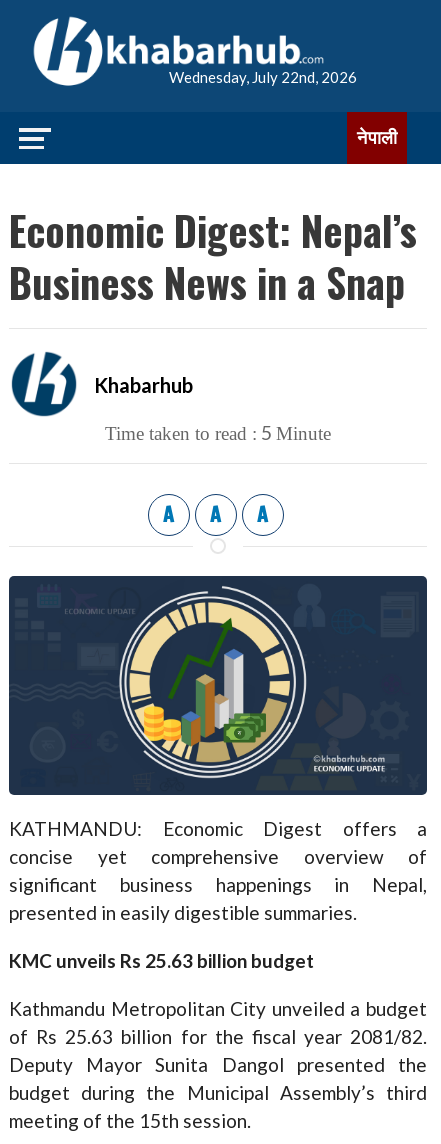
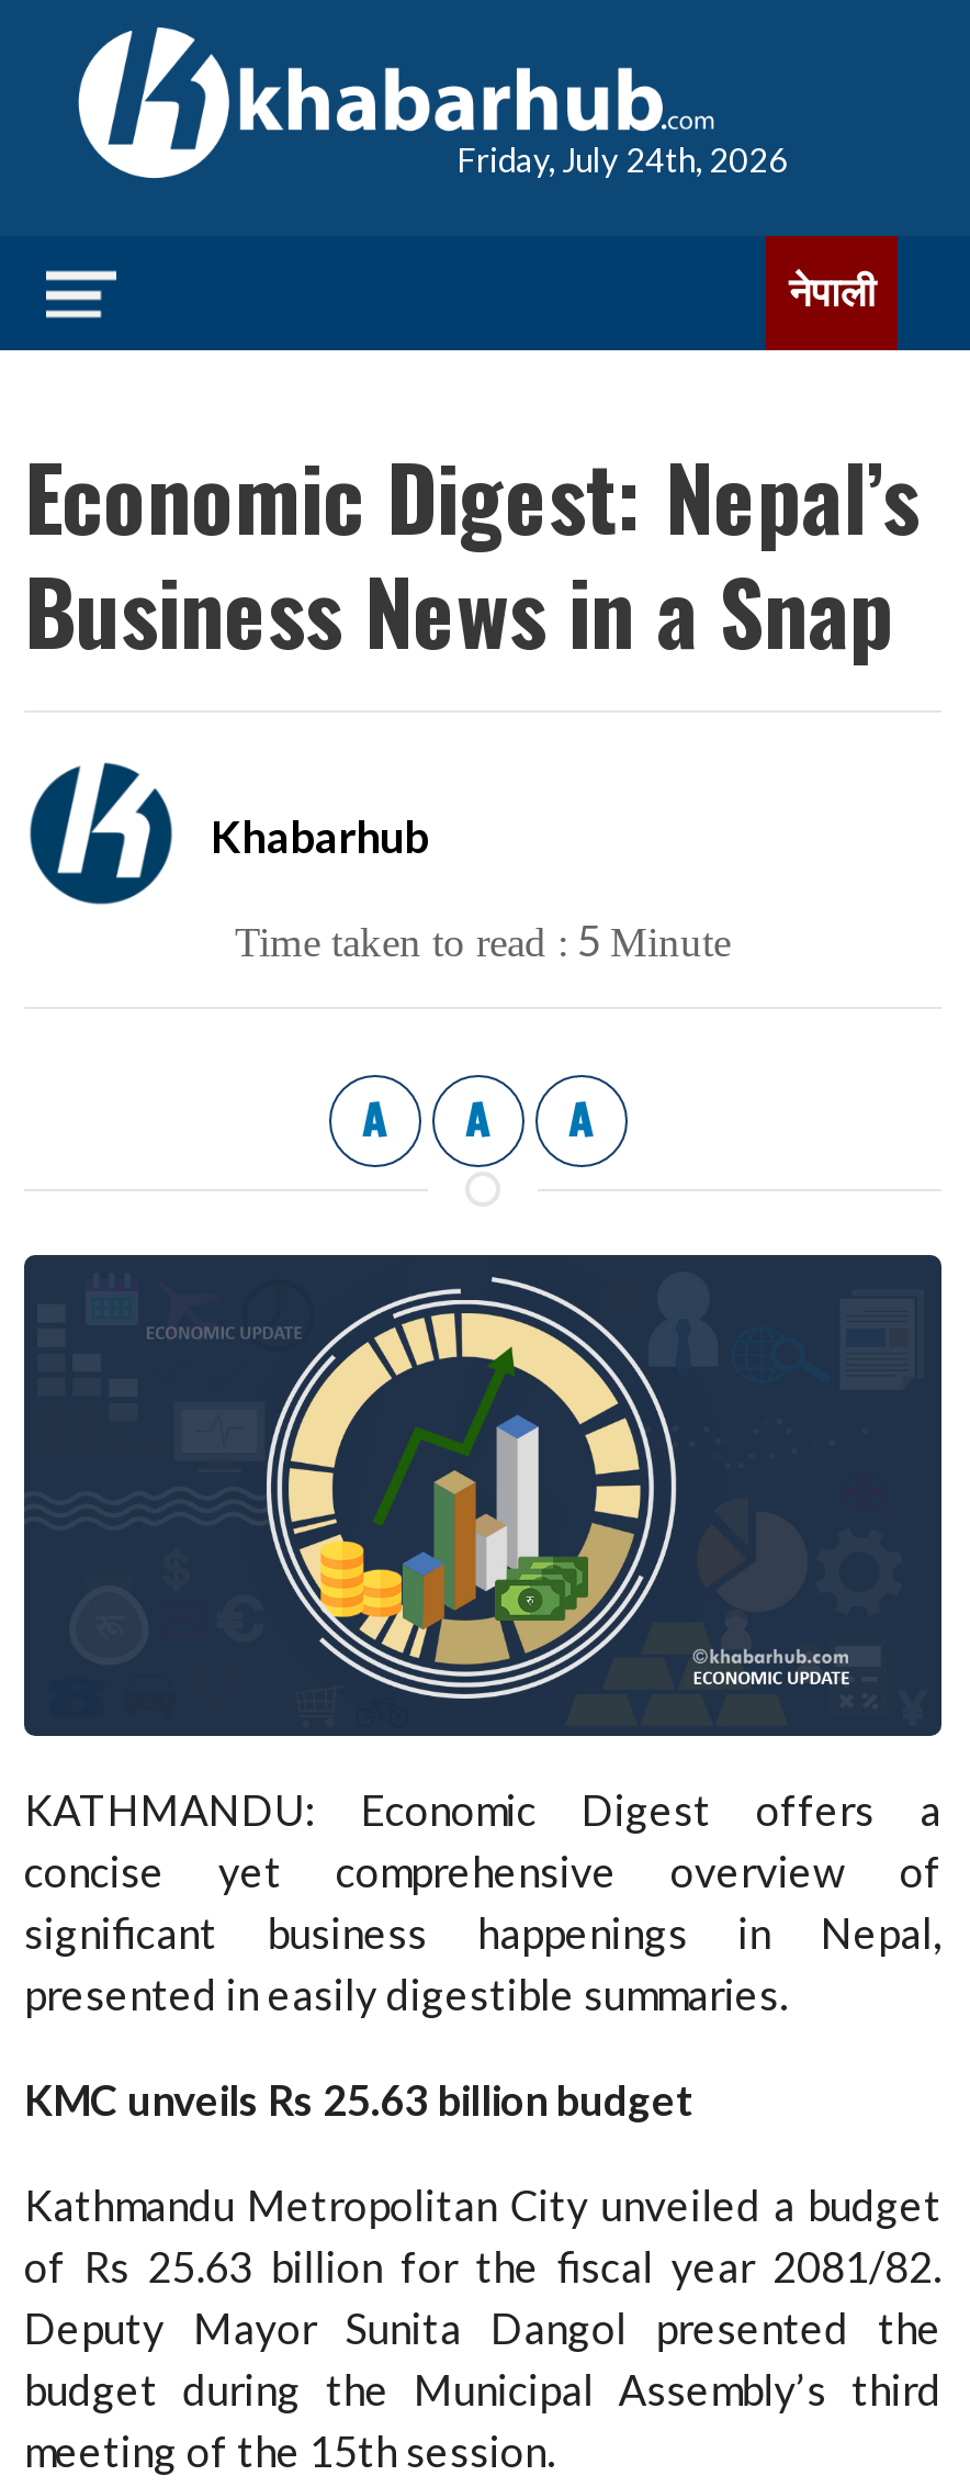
- Wednesday, July 22nd, 2026
+ Friday, July 24th, 2026
